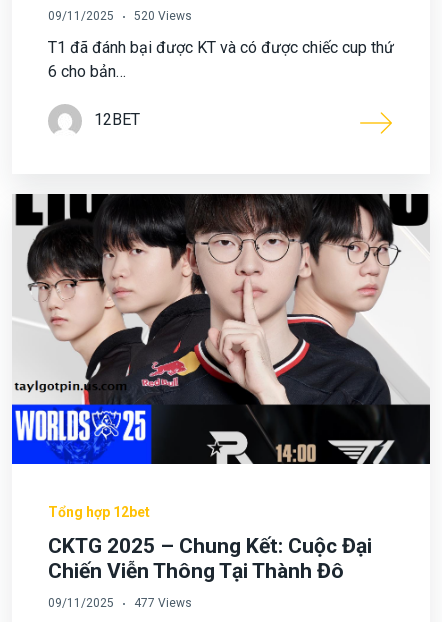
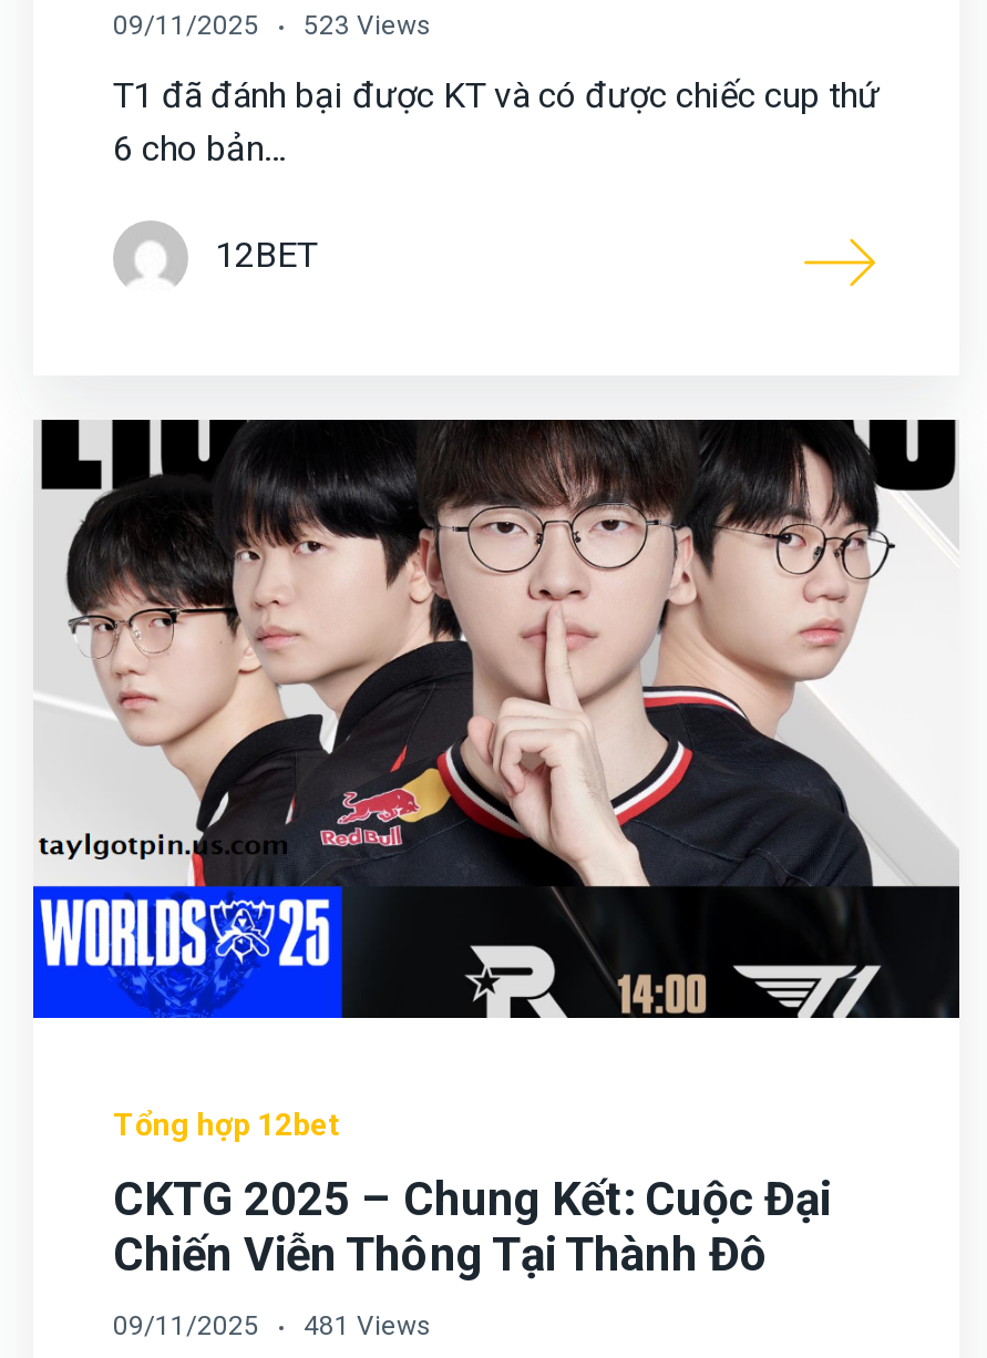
- 09/11/2025 520 Views
+ 09/11/2025 523 Views

- 09/11/2025 477 Views
+ 09/11/2025 481 Views
